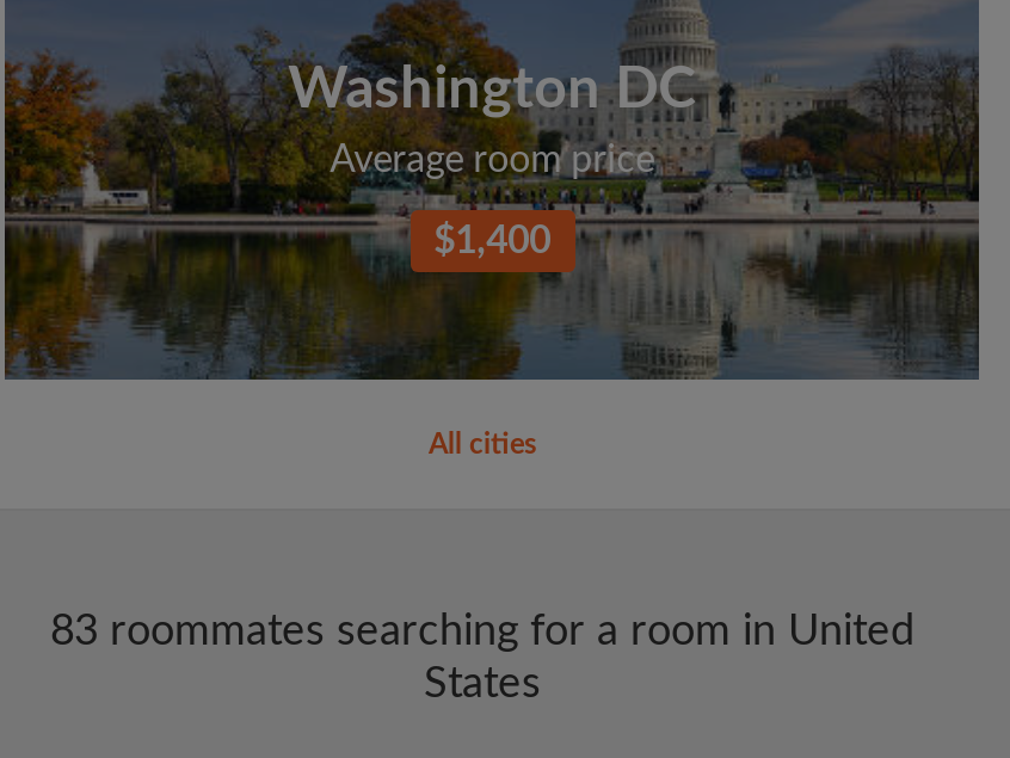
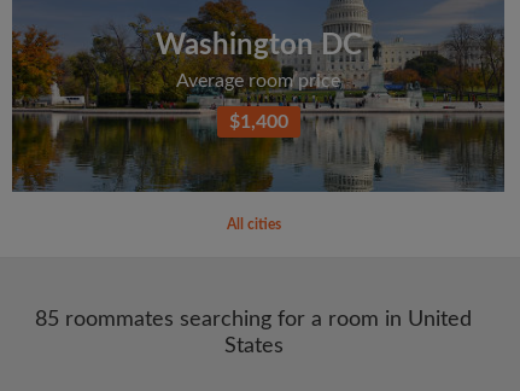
- 83 roommates searching for a room in United
+ 85 roommates searching for a room in United
